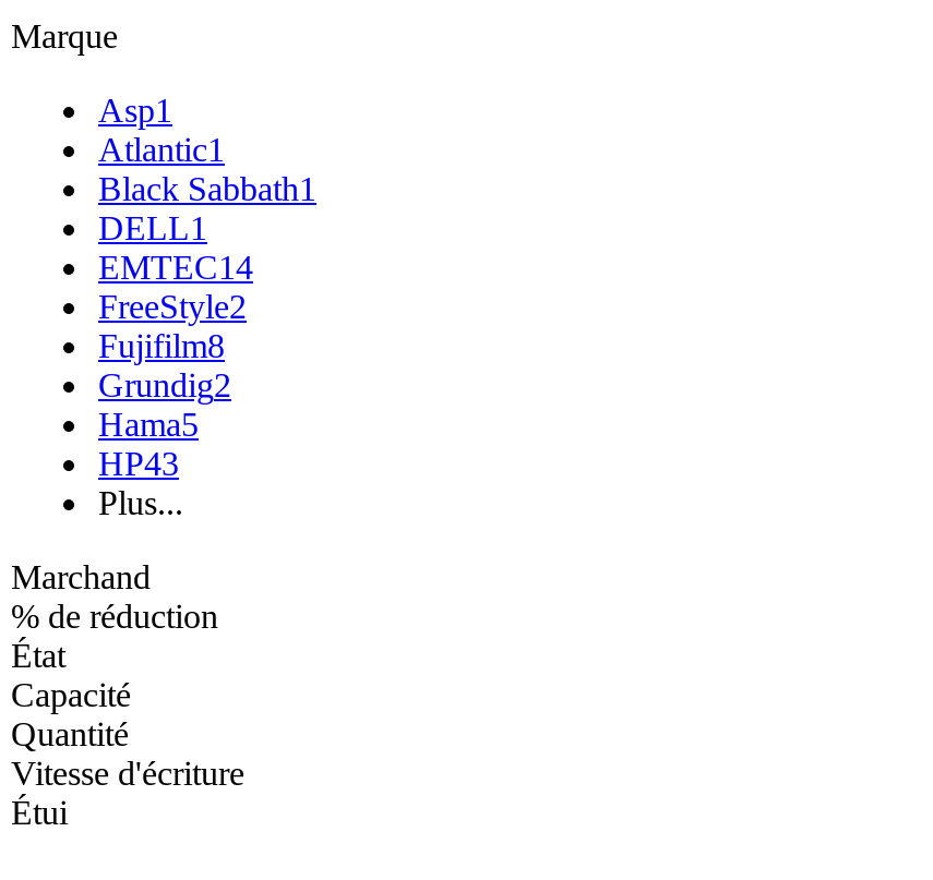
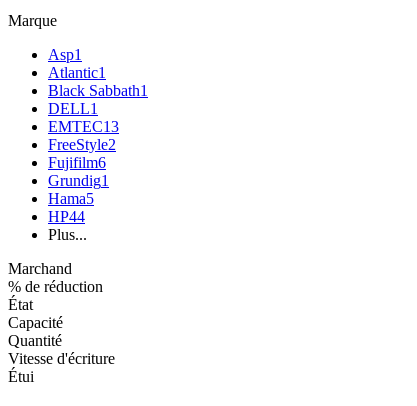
- EMTEC14
+ EMTEC13

- Fujifilm8
+ Fujifilm6

- Grundig2
+ Grundig1

- HP43
+ HP44
